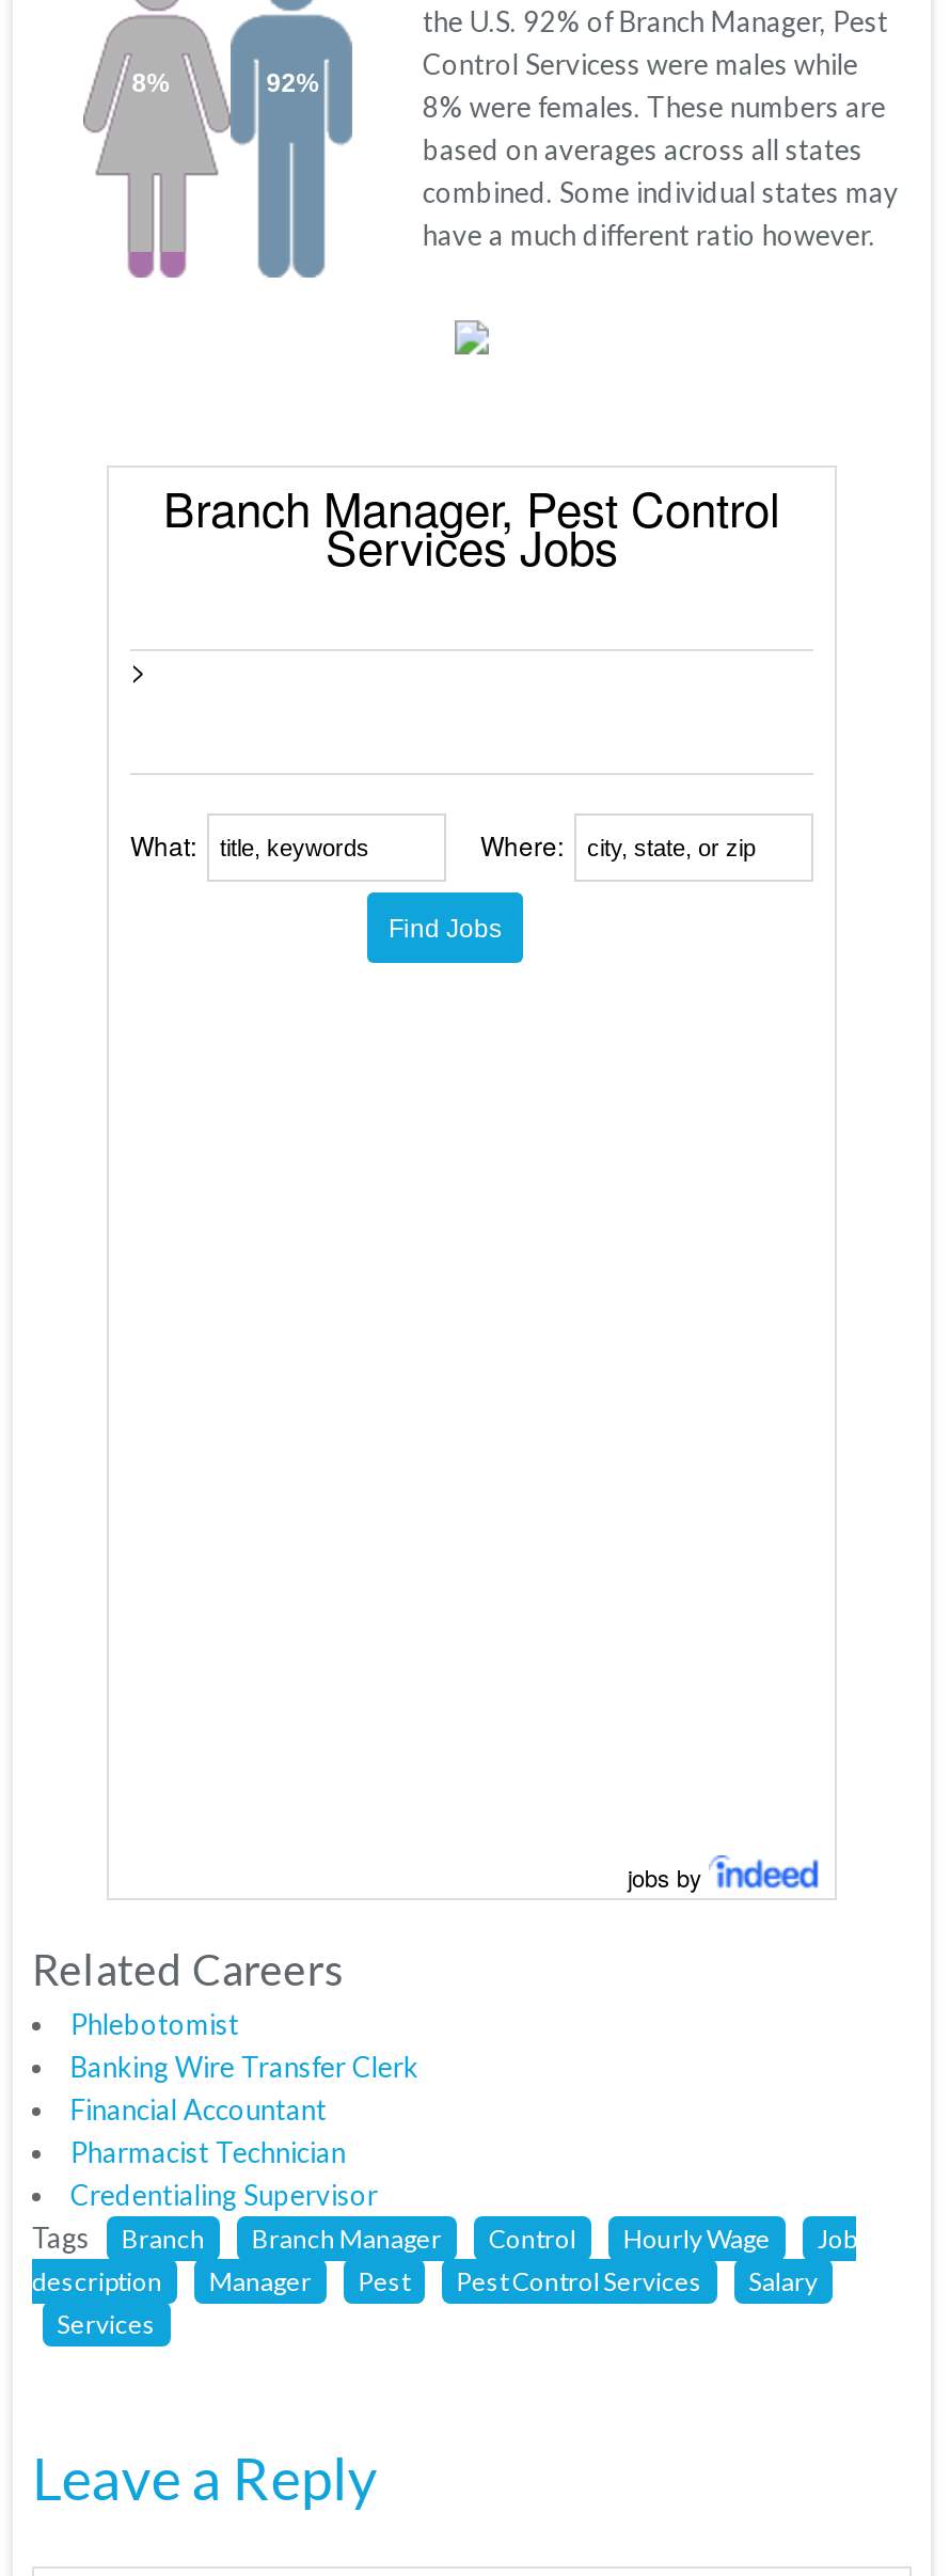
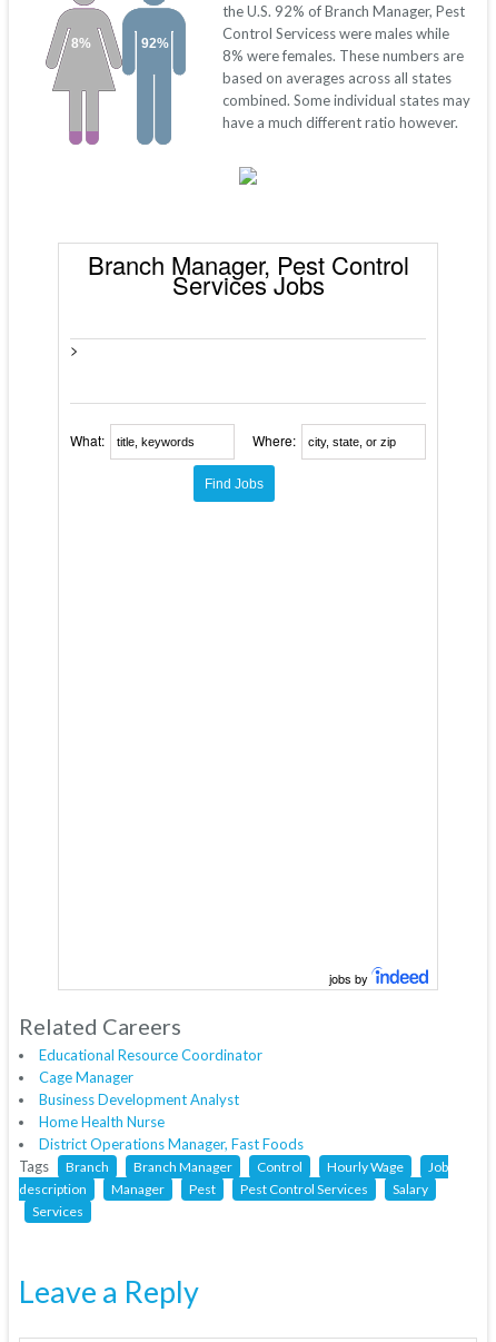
- Phlebotomist
- Banking Wire Transfer Clerk
- Financial Accountant
- Pharmacist Technician
- Credentialing Supervisor
+ Educational Resource Coordinator
+ Cage Manager
+ Business Development Analyst
+ Home Health Nurse
+ District Operations Manager, Fast Foods
